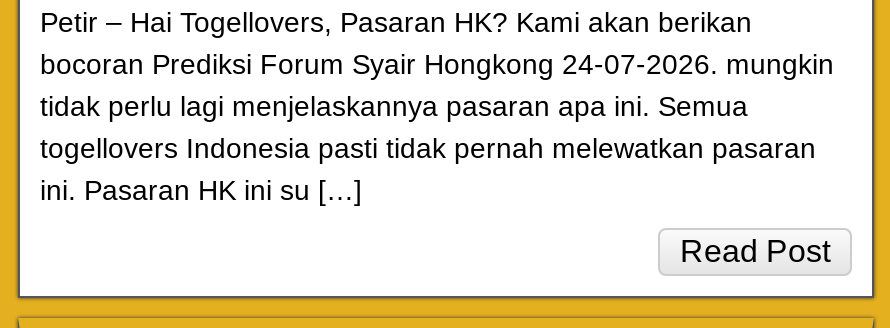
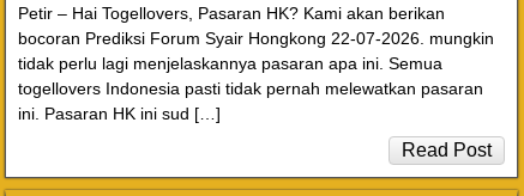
- bocoran Prediksi Forum Syair Hongkong 24-07-2026. mungkin
+ bocoran Prediksi Forum Syair Hongkong 22-07-2026. mungkin

- ini. Pasaran HK ini su […]
+ ini. Pasaran HK ini sud […]
